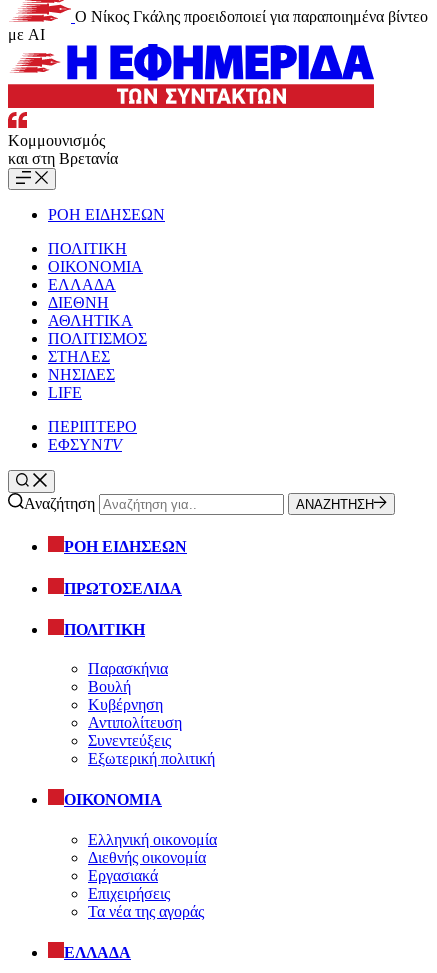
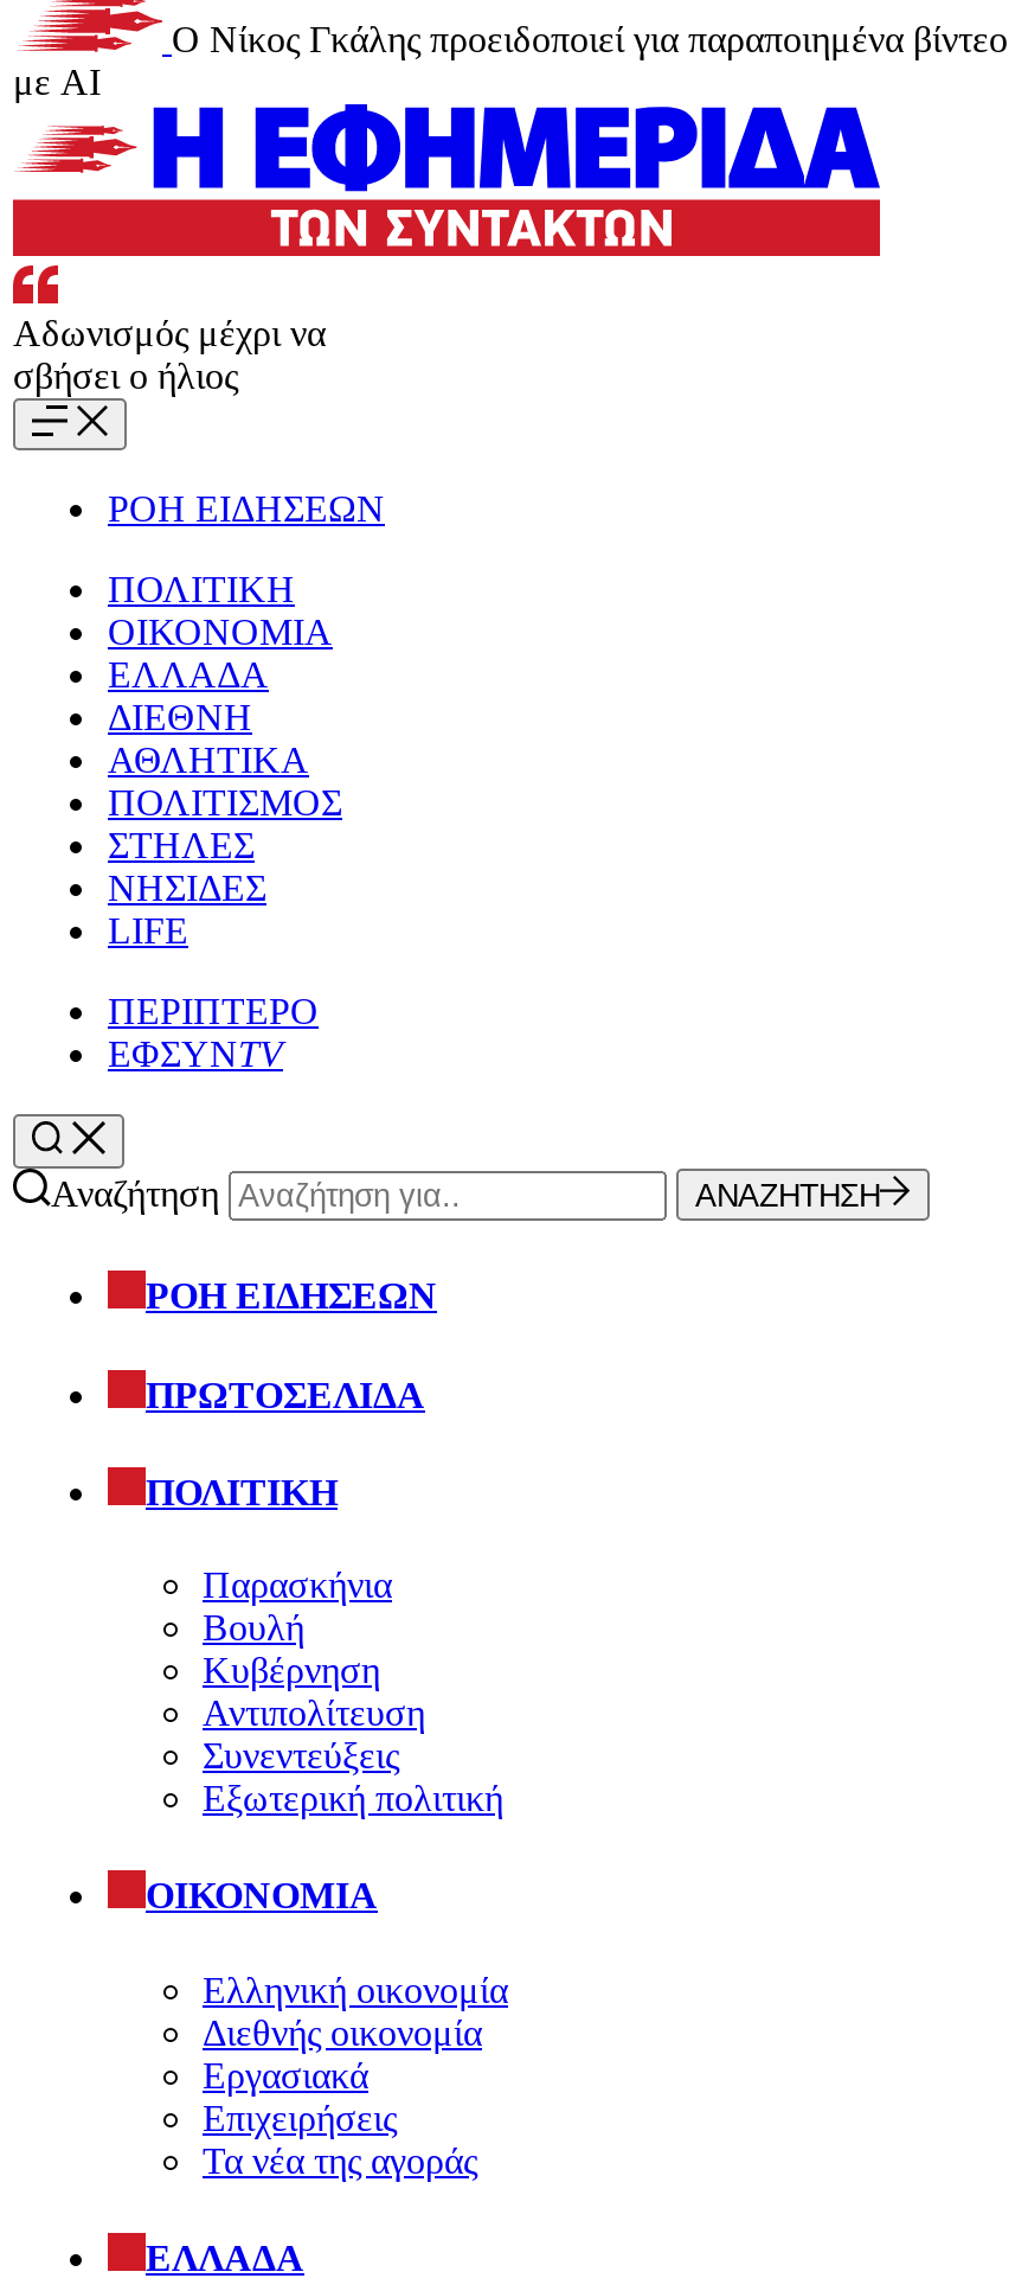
- Κομμουνισμός
- και στη Βρετανία
+ Αδωνισμός μέχρι να
+ σβήσει ο ήλιος
